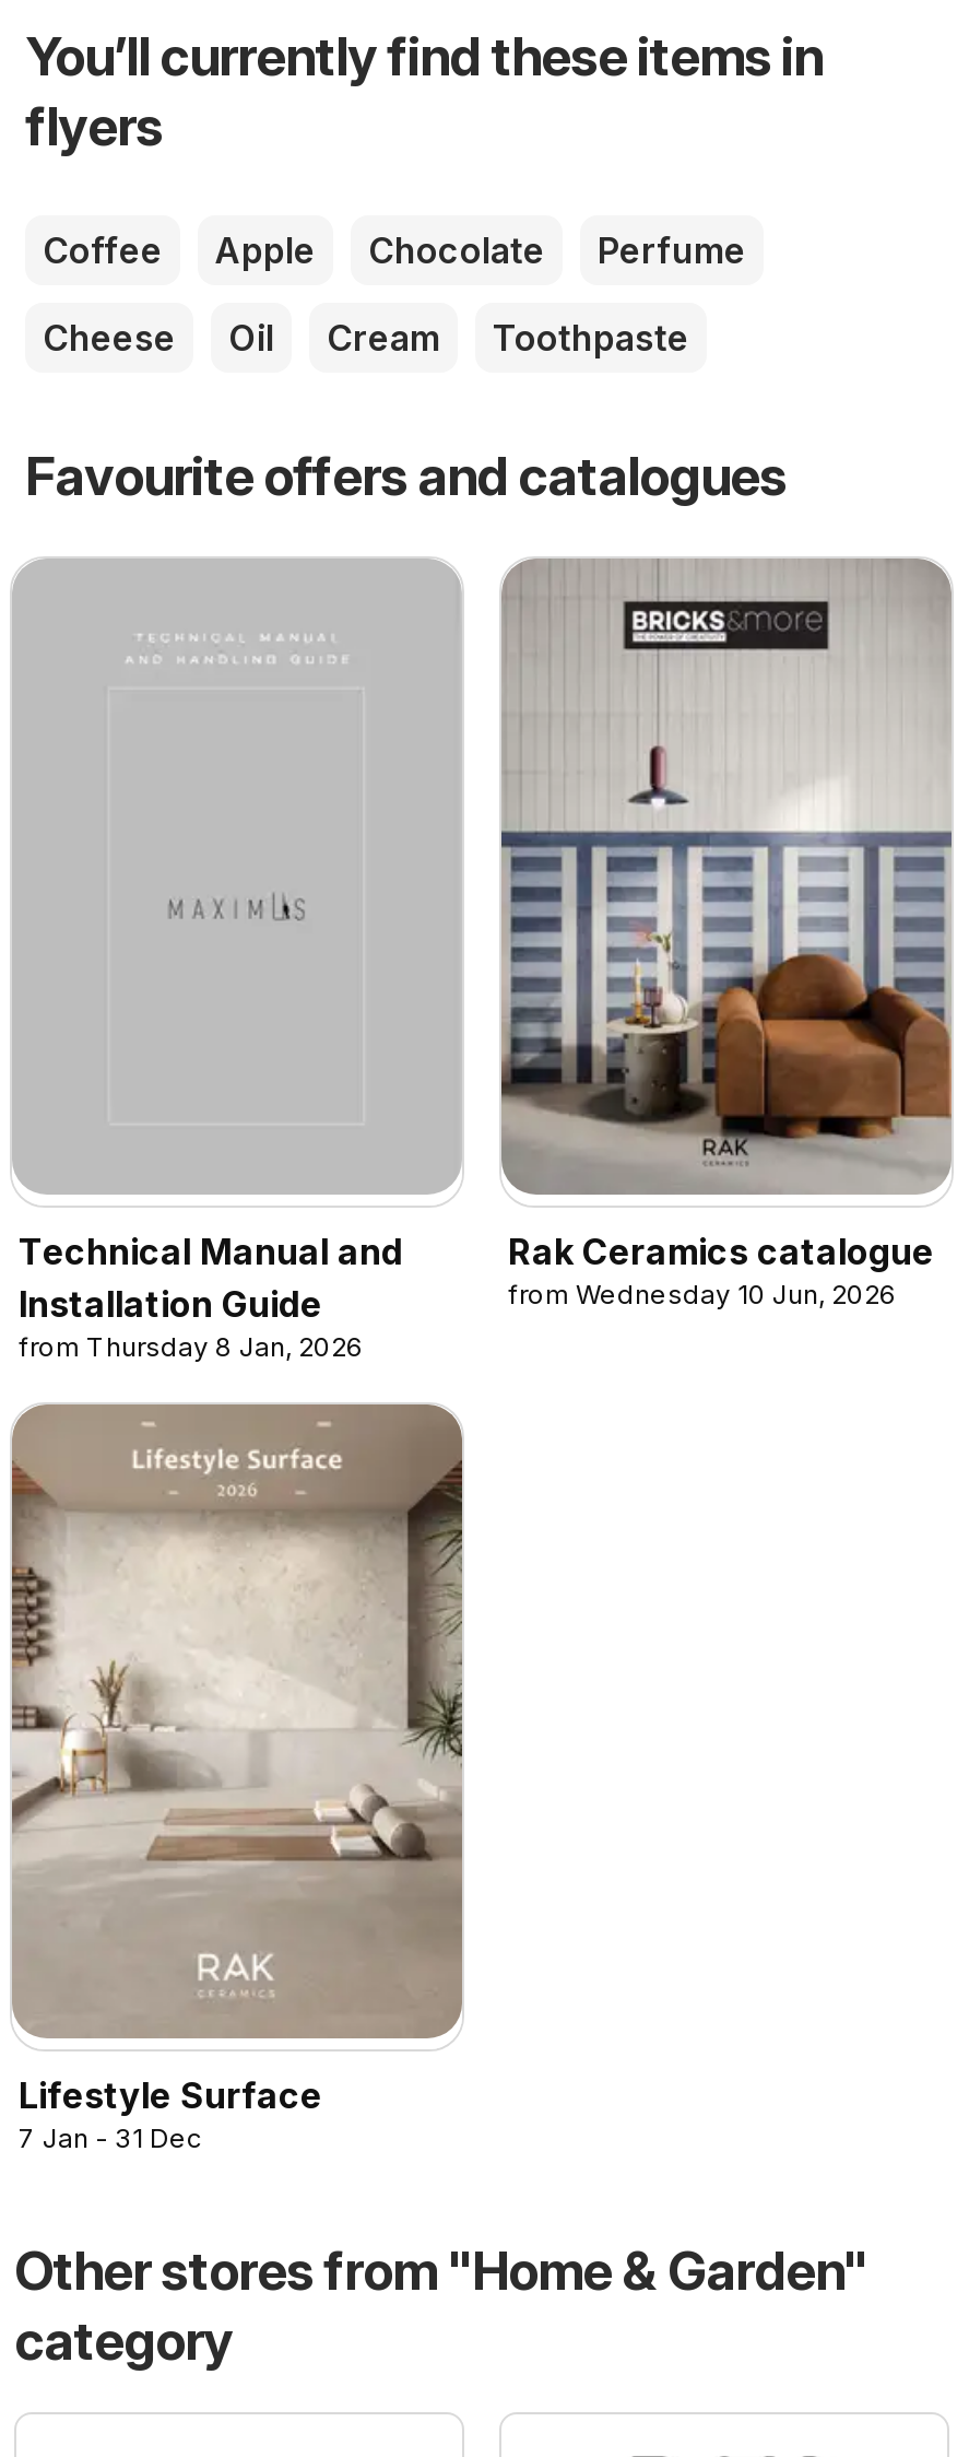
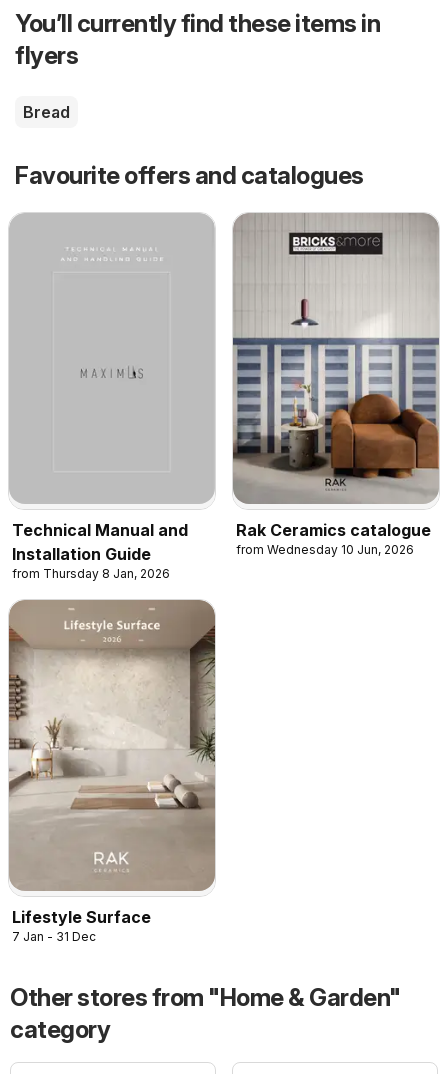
- Coffee
- Apple
- Chocolate
- Perfume
- Cheese
- Oil
- Cream
- Toothpaste
+ Bread
